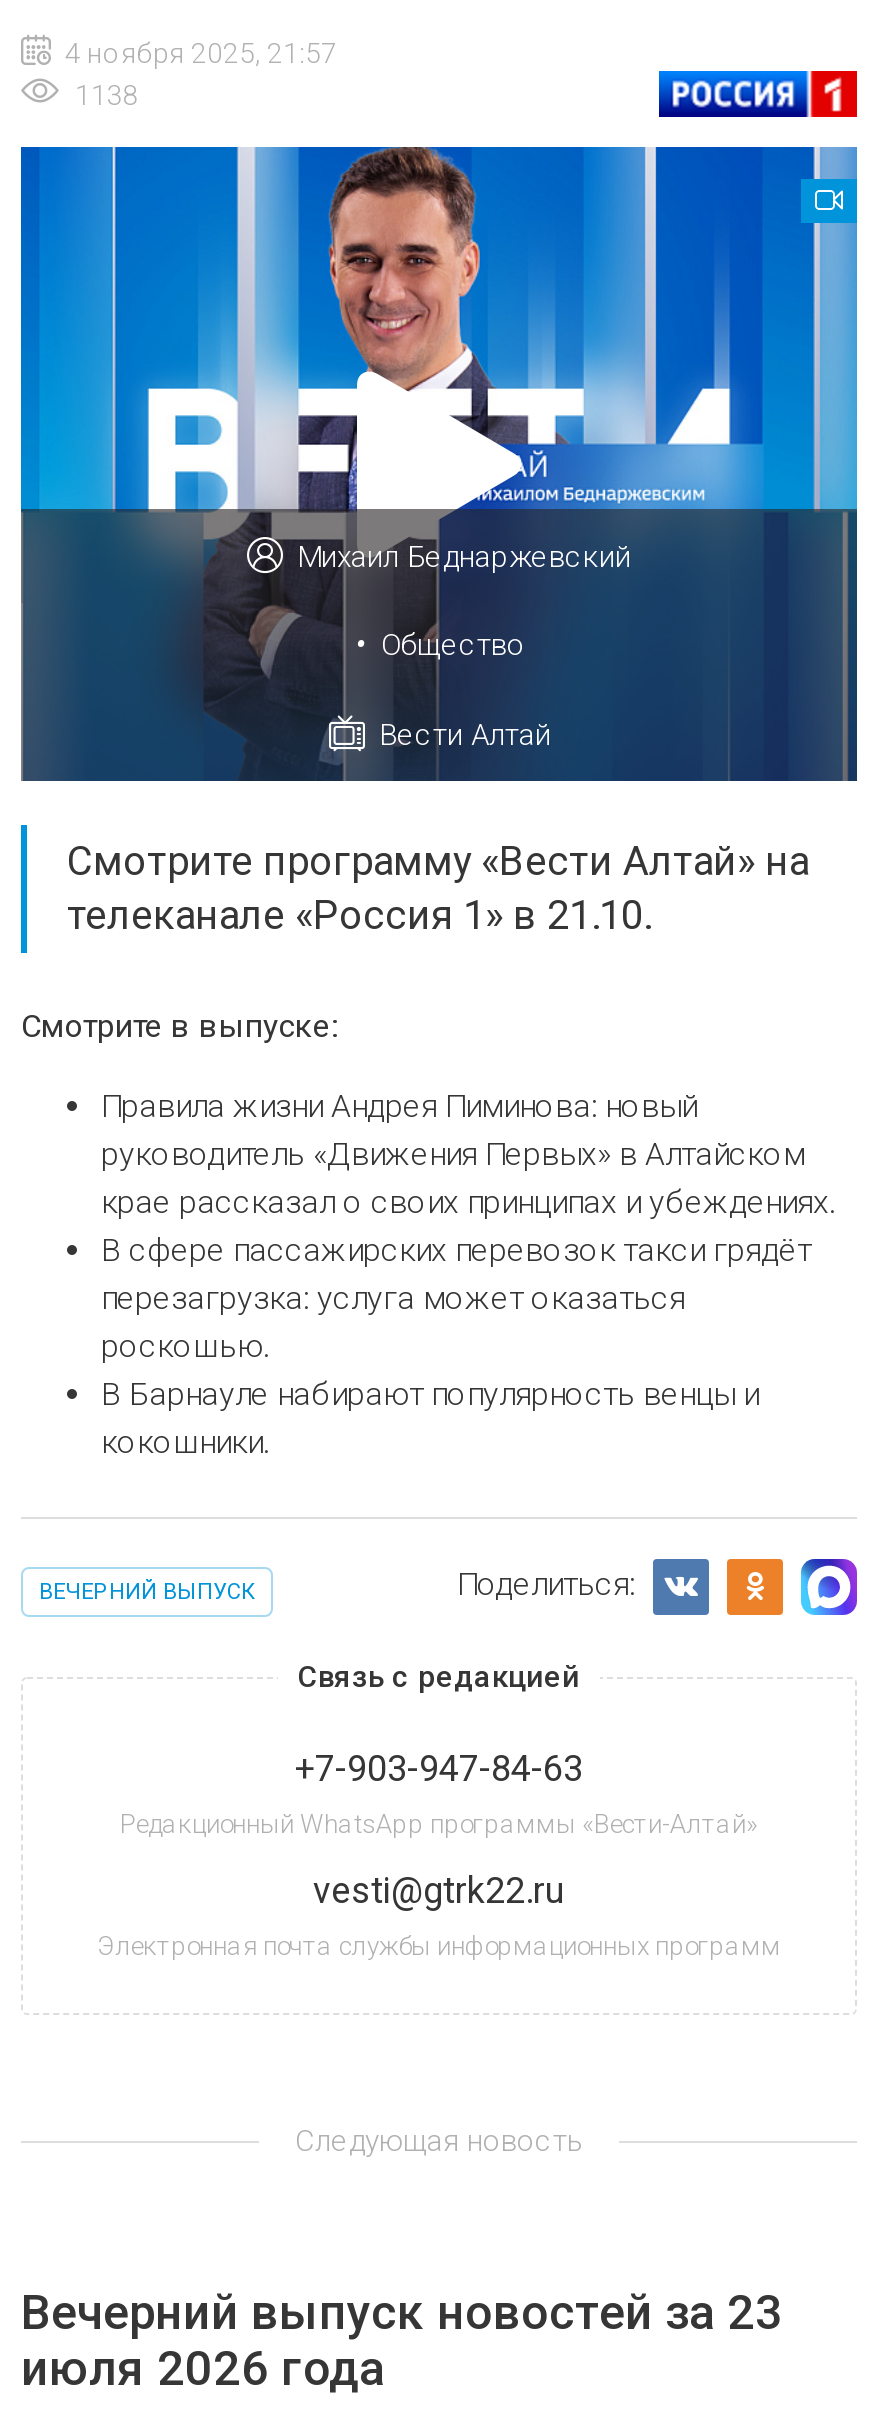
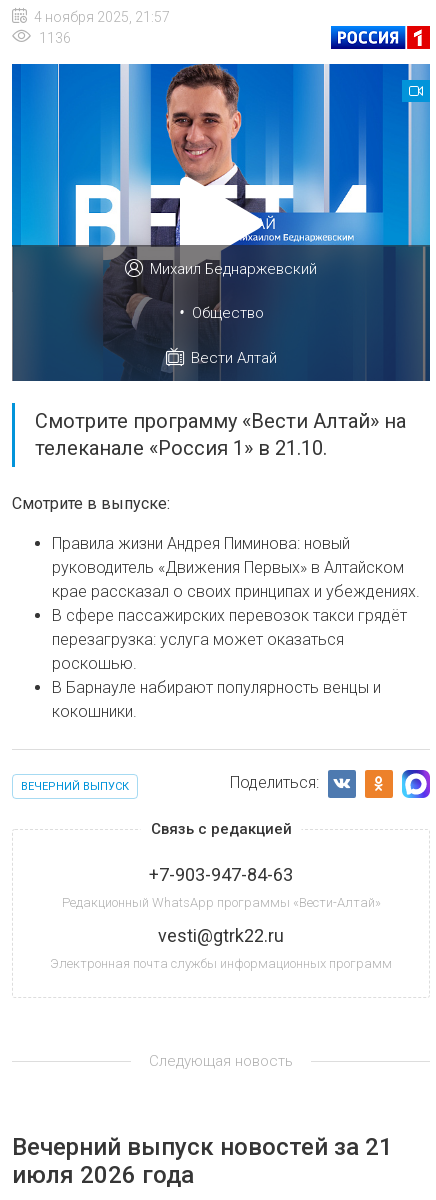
- 1138
+ 1136

- Вечерний выпуск новостей за 23
+ Вечерний выпуск новостей за 21
